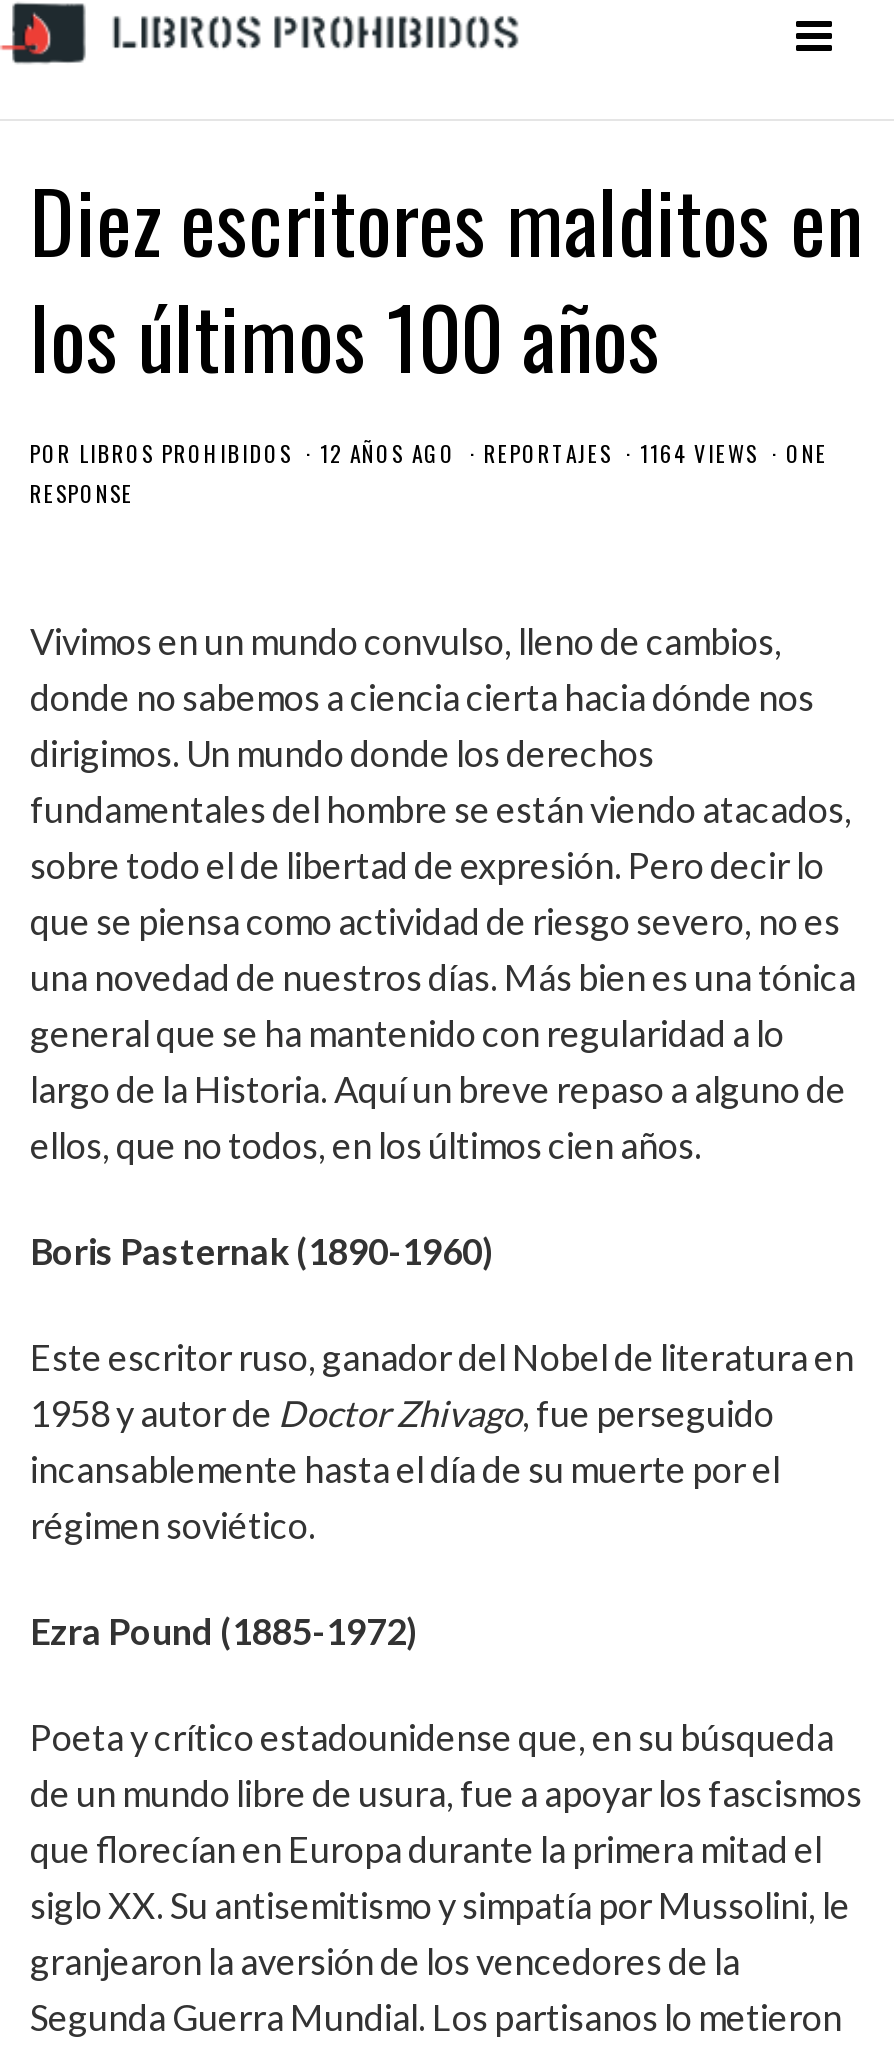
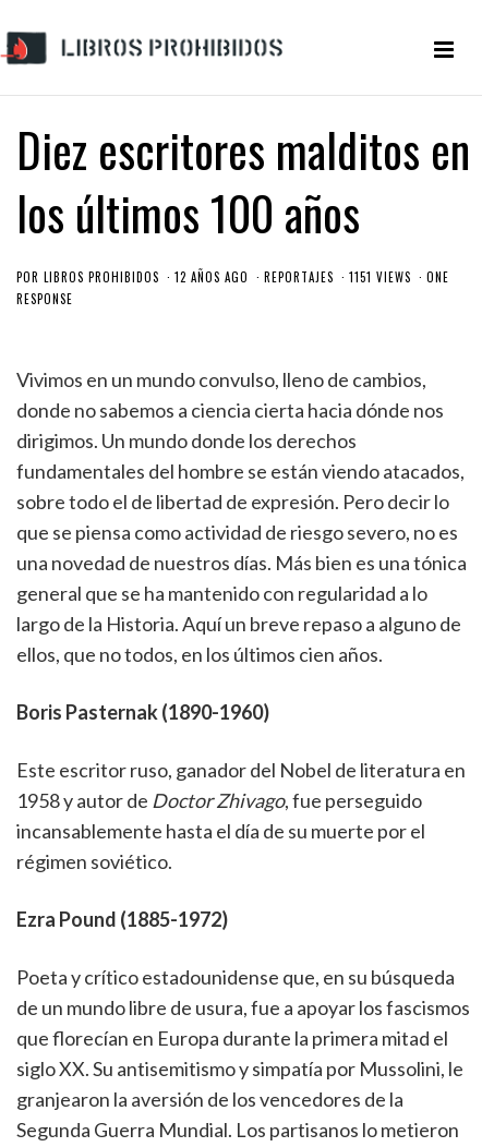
- POR LIBROS PROHIBIDOS 12 AÑOS AGO REPORTAJES 1164 VIEWS ONE
+ POR LIBROS PROHIBIDOS 12 AÑOS AGO REPORTAJES 1151 VIEWS ONE
